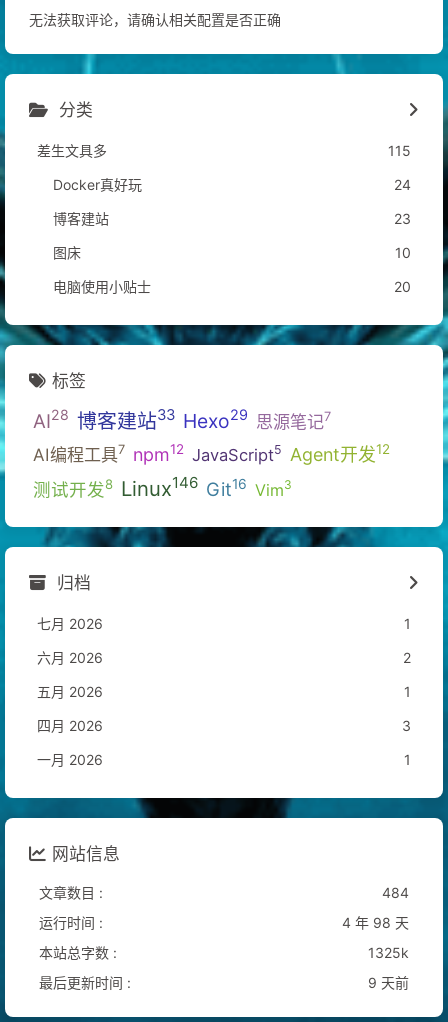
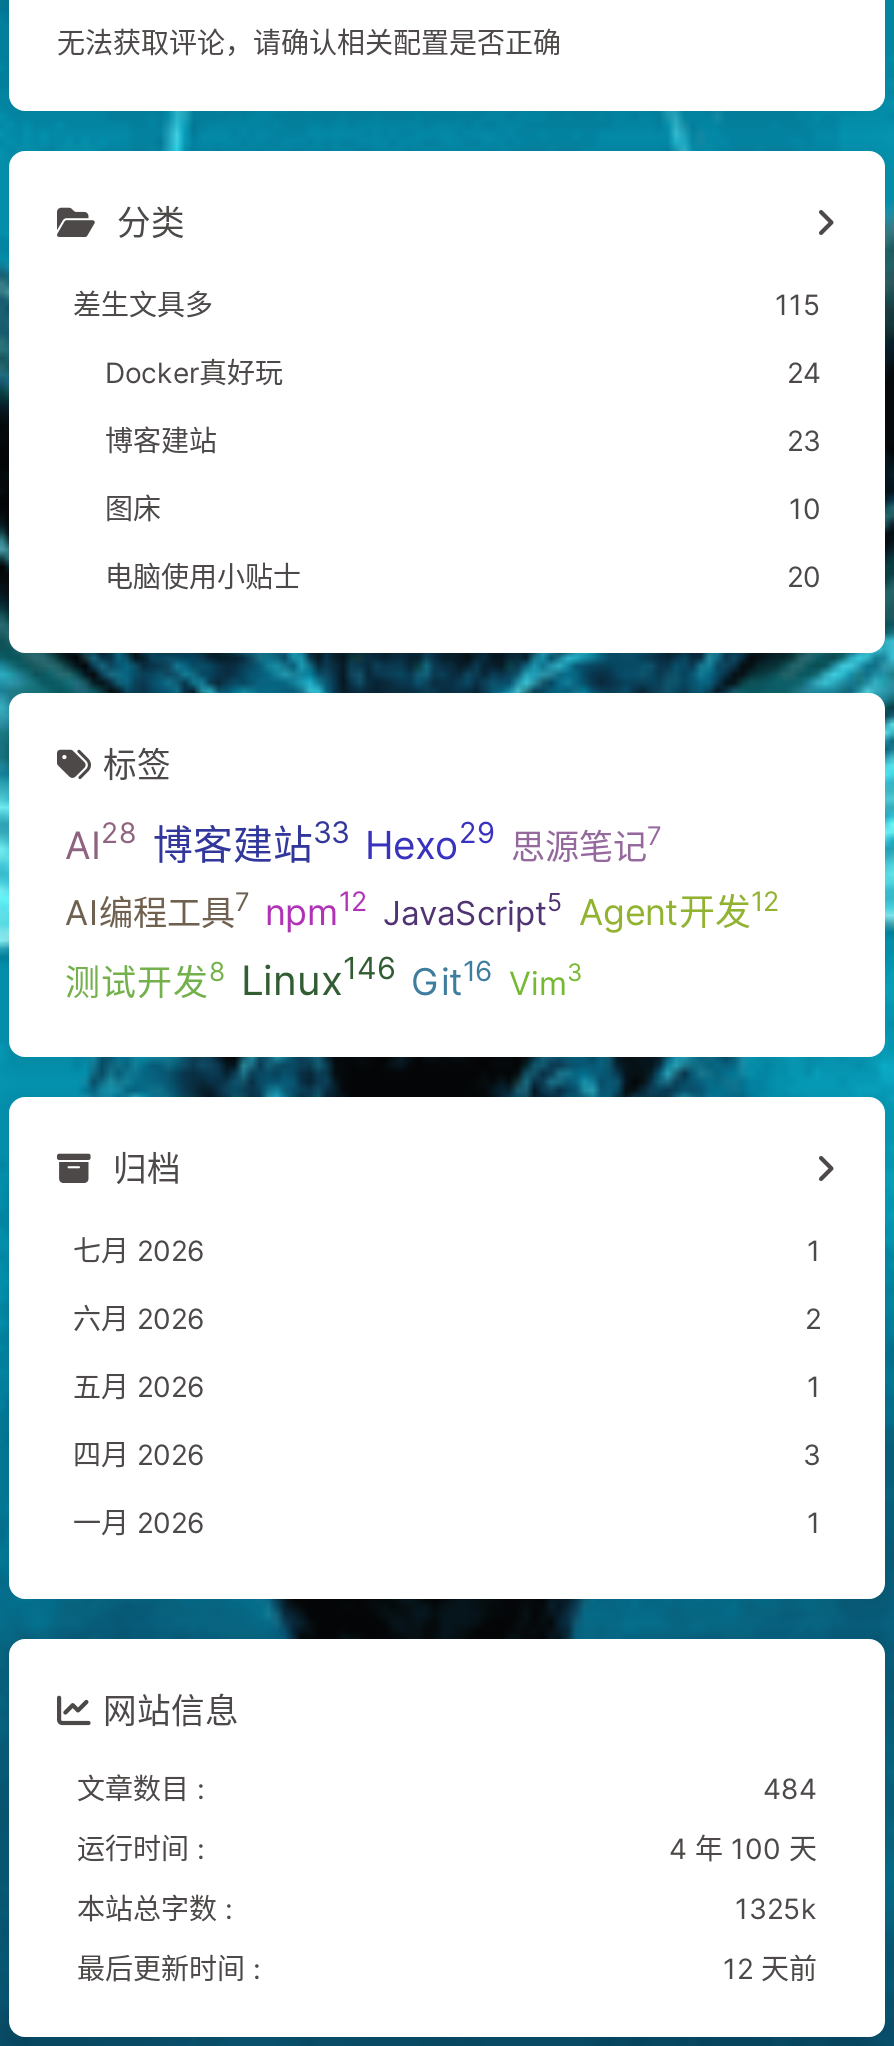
- 4 年 98 天
+ 4 年 100 天

- 9 天前
+ 12 天前
